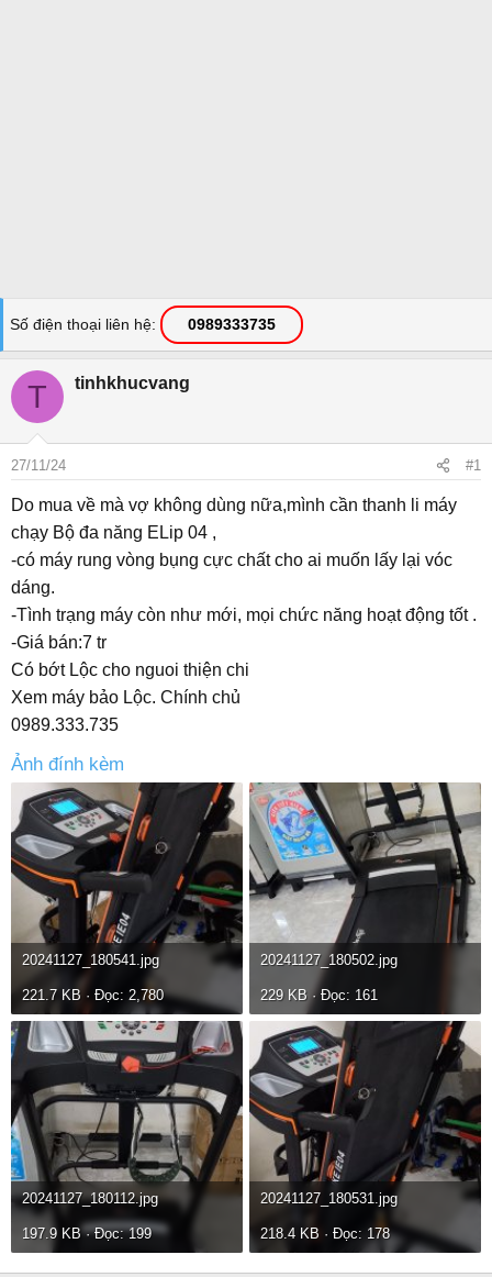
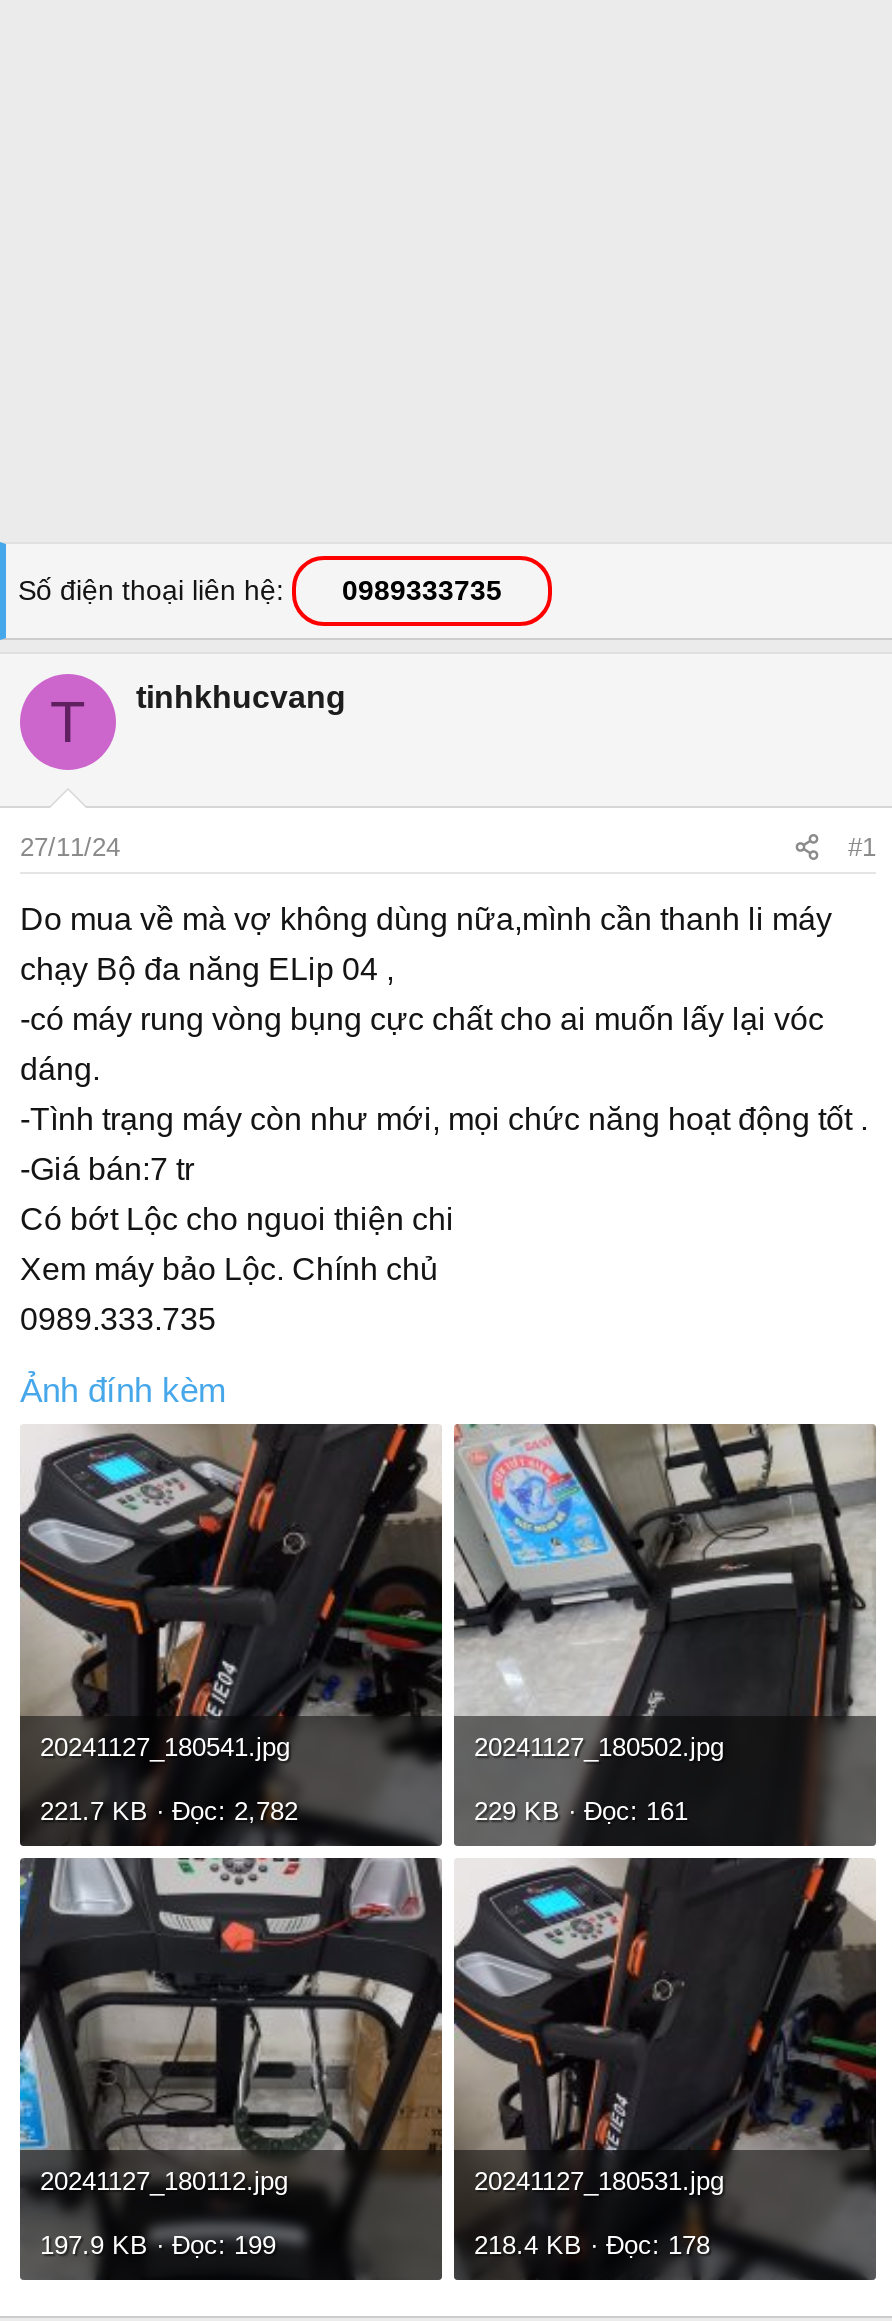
- 221.7 KB · Đọc: 2,780
+ 221.7 KB · Đọc: 2,782
